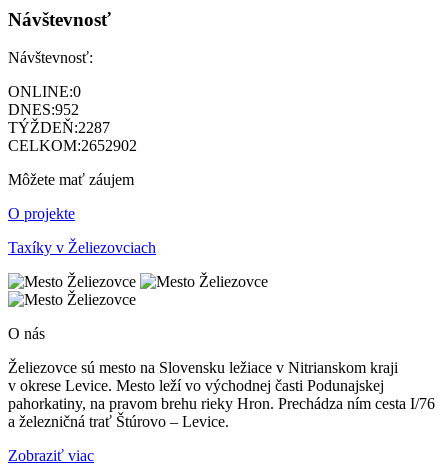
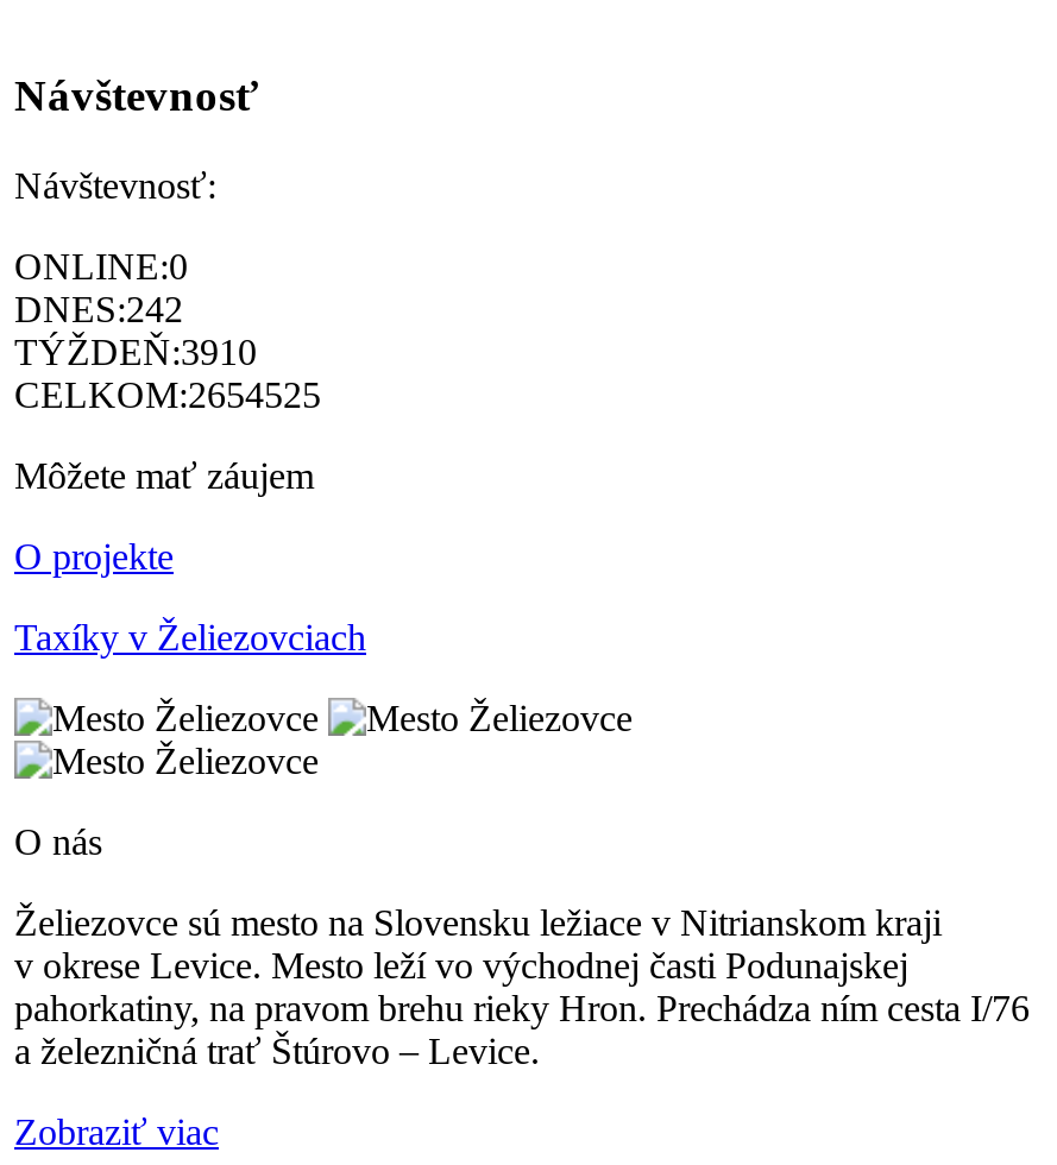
- DNES:952
+ DNES:242

- TÝŽDEŇ:2287
+ TÝŽDEŇ:3910

- CELKOM:2652902
+ CELKOM:2654525
